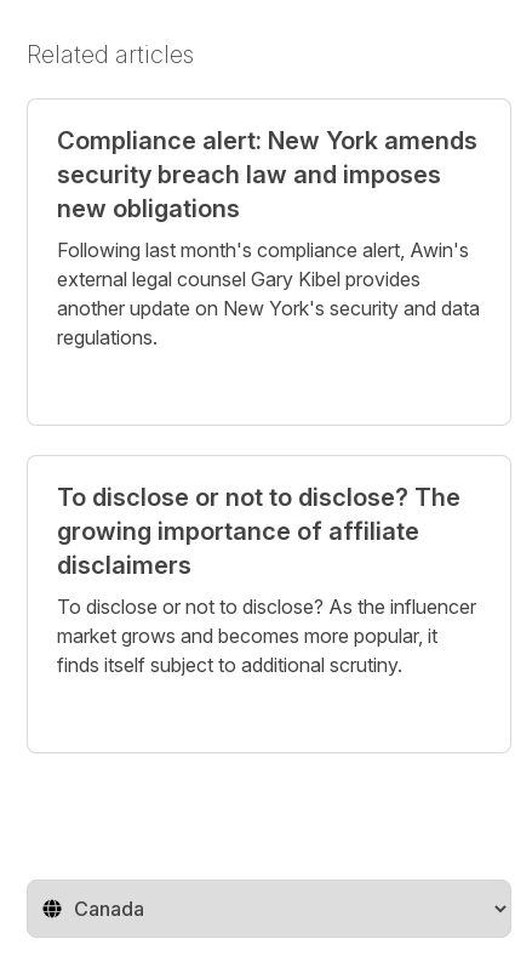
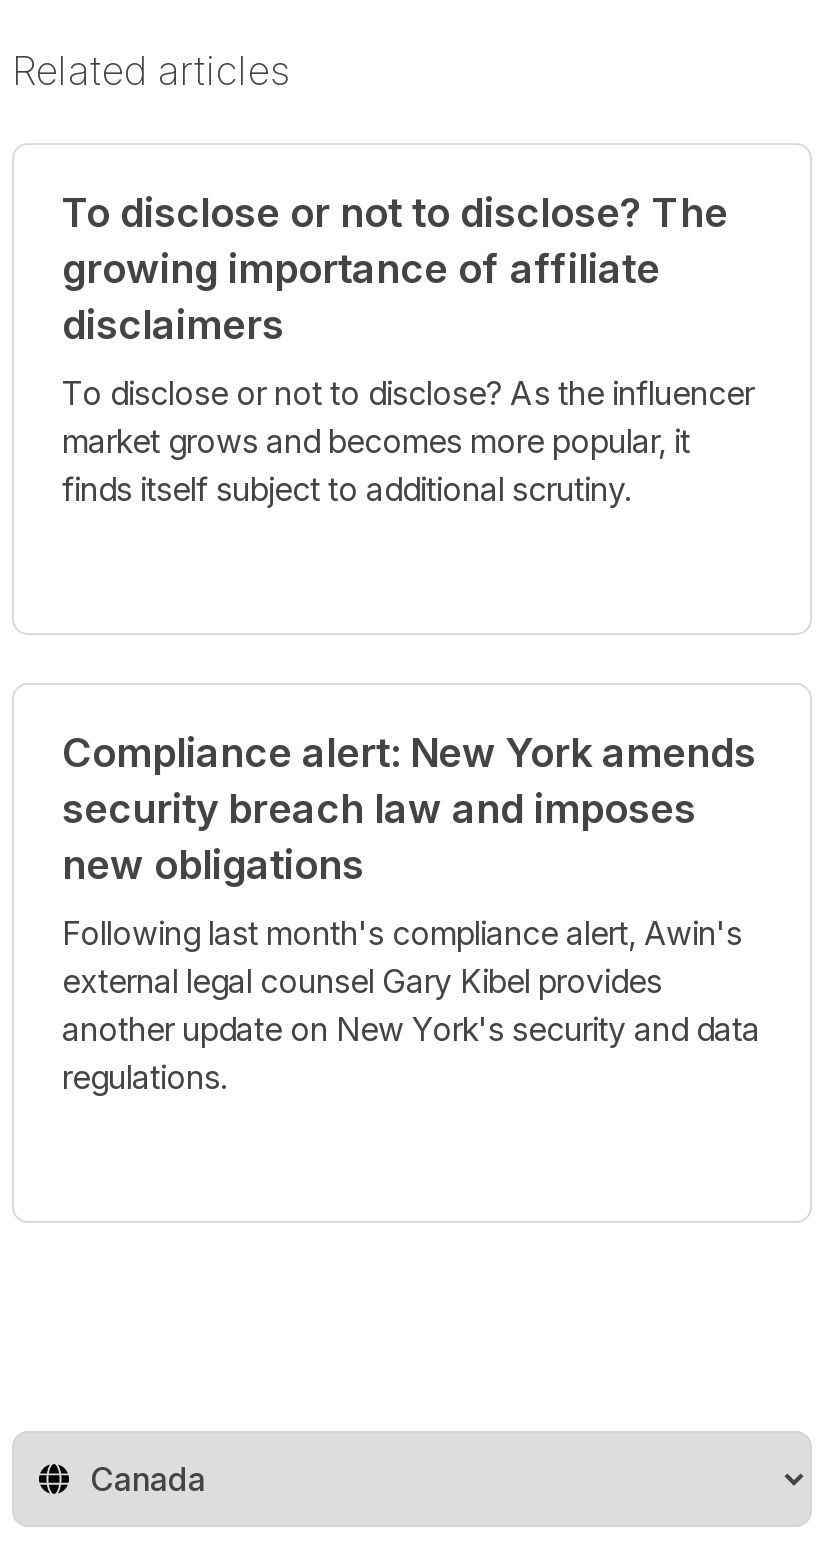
moved down: Compliance alert: New York amends | security breach law and imposes | new obligations | Following last month's compliance alert, Awin's | external legal counsel Gary Kibel provides | another update on New York's security and data | regulations.

moved up: To disclose or not to disclose? The | growing importance of affiliate | disclaimers | To disclose or not to disclose? As the influencer | market grows and becomes more popular, it | finds itself subject to additional scrutiny.
